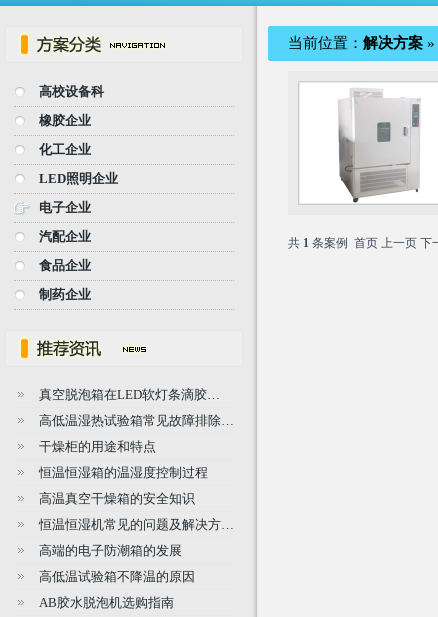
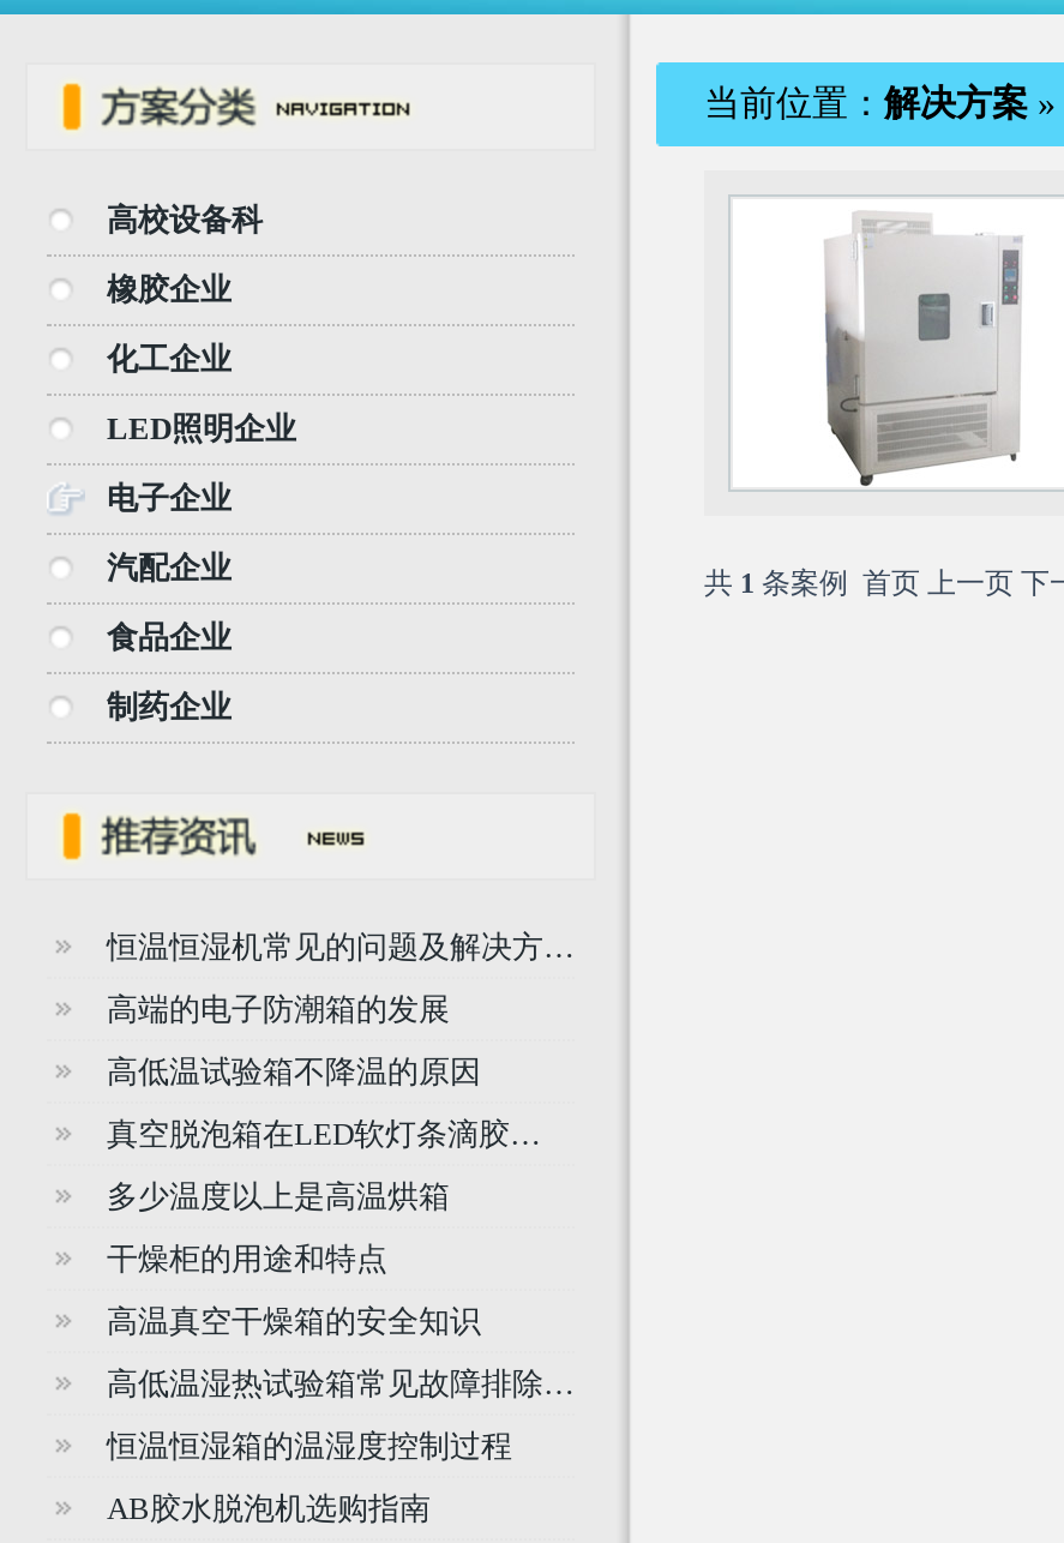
moved down: 真空脱泡箱在LED软灯条滴胶… | 高低温湿热试验箱常见故障排除… | 干燥柜的用途和特点 | 恒温恒湿箱的温湿度控制过程 | 高温真空干燥箱的安全知识

moved up: 恒温恒湿机常见的问题及解决方… | 高端的电子防潮箱的发展 | 高低温试验箱不降温的原因

+ 多少温度以上是高温烘箱
